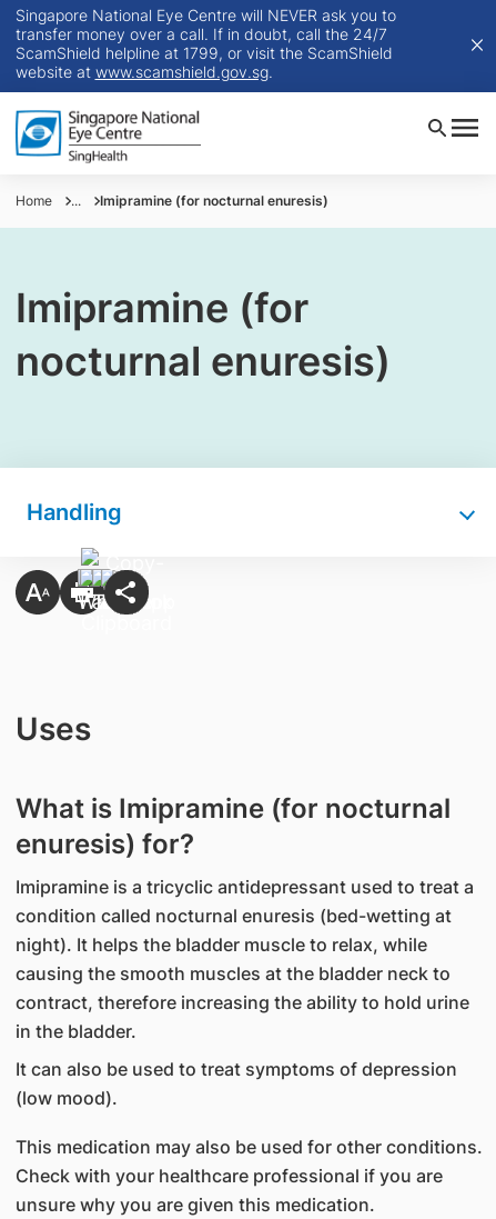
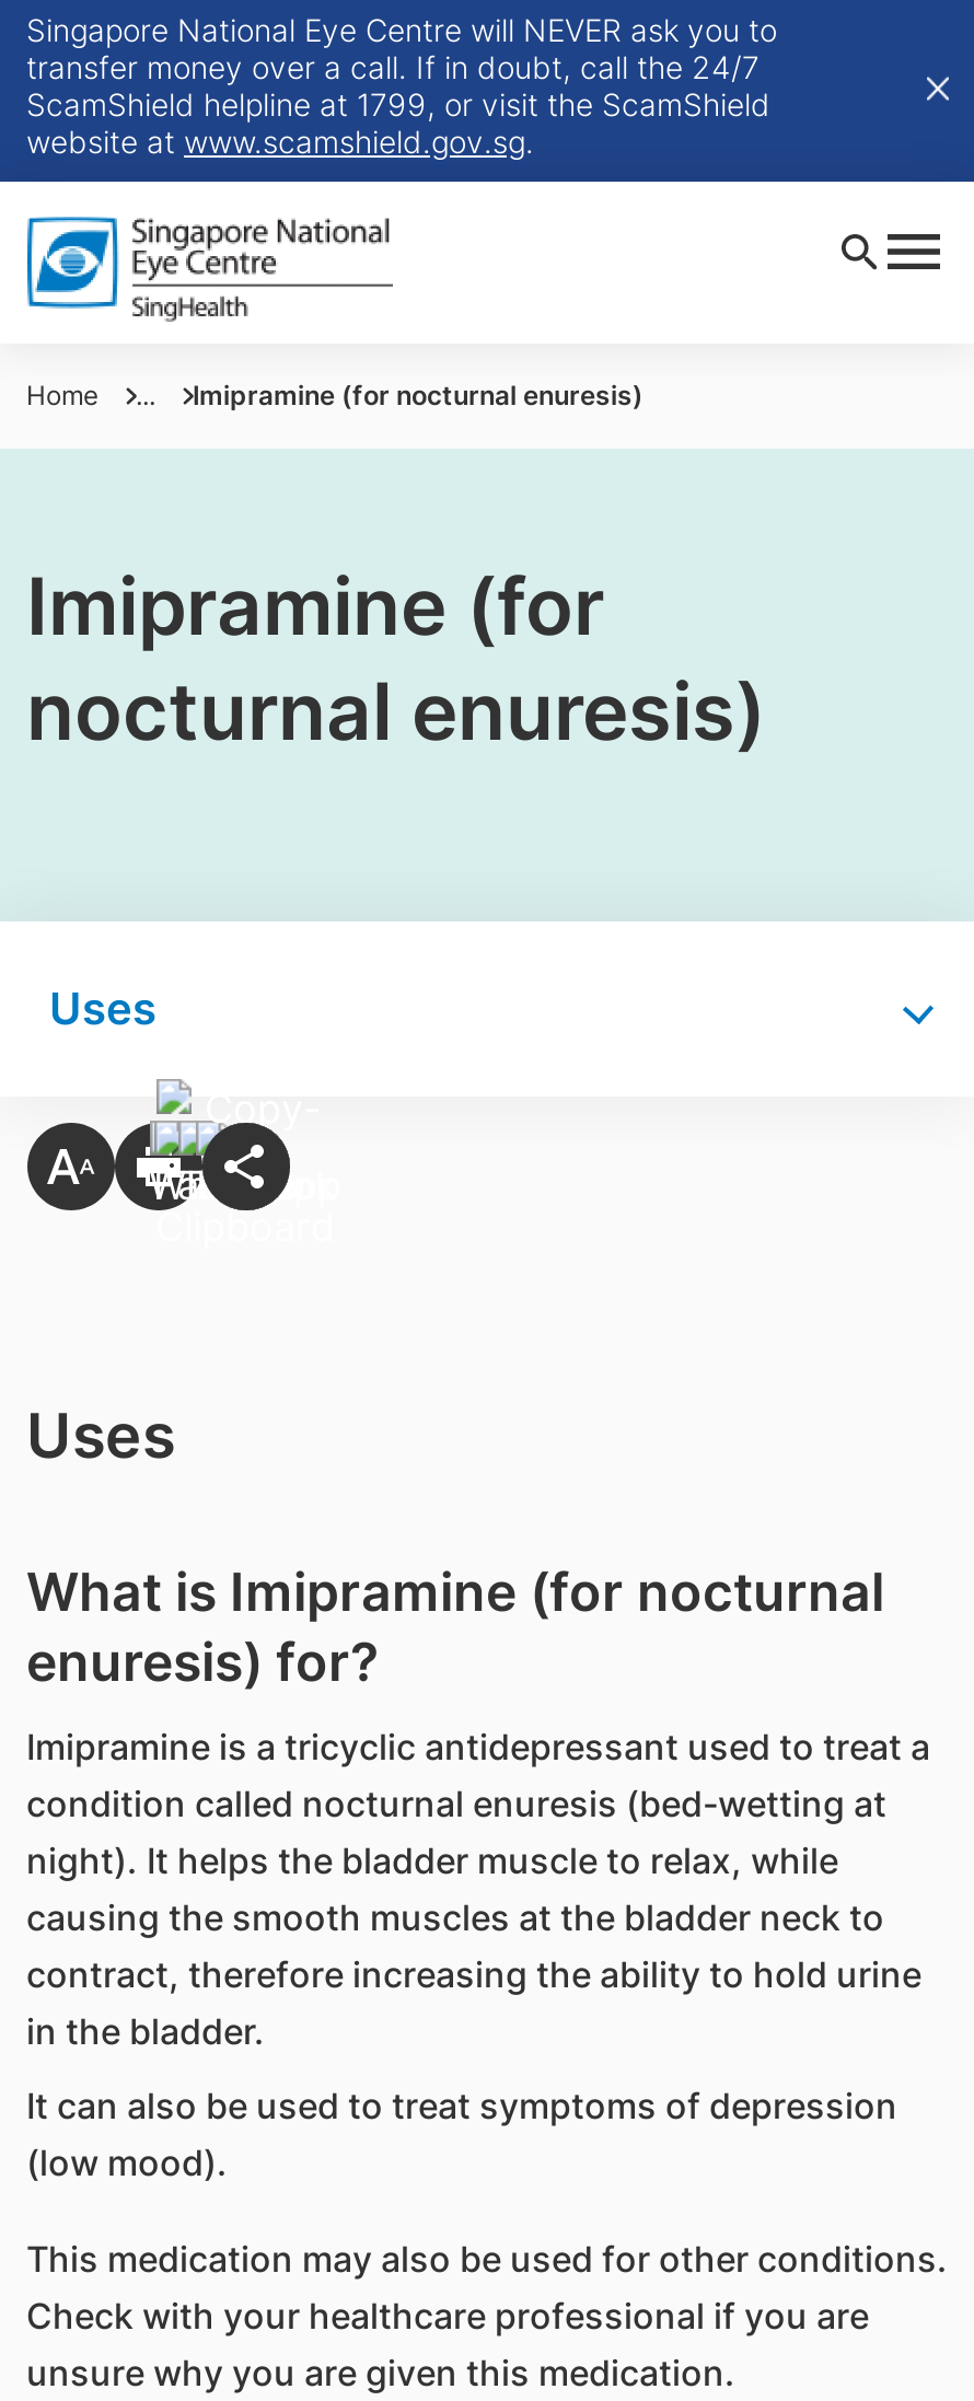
- Handling
+ Uses
